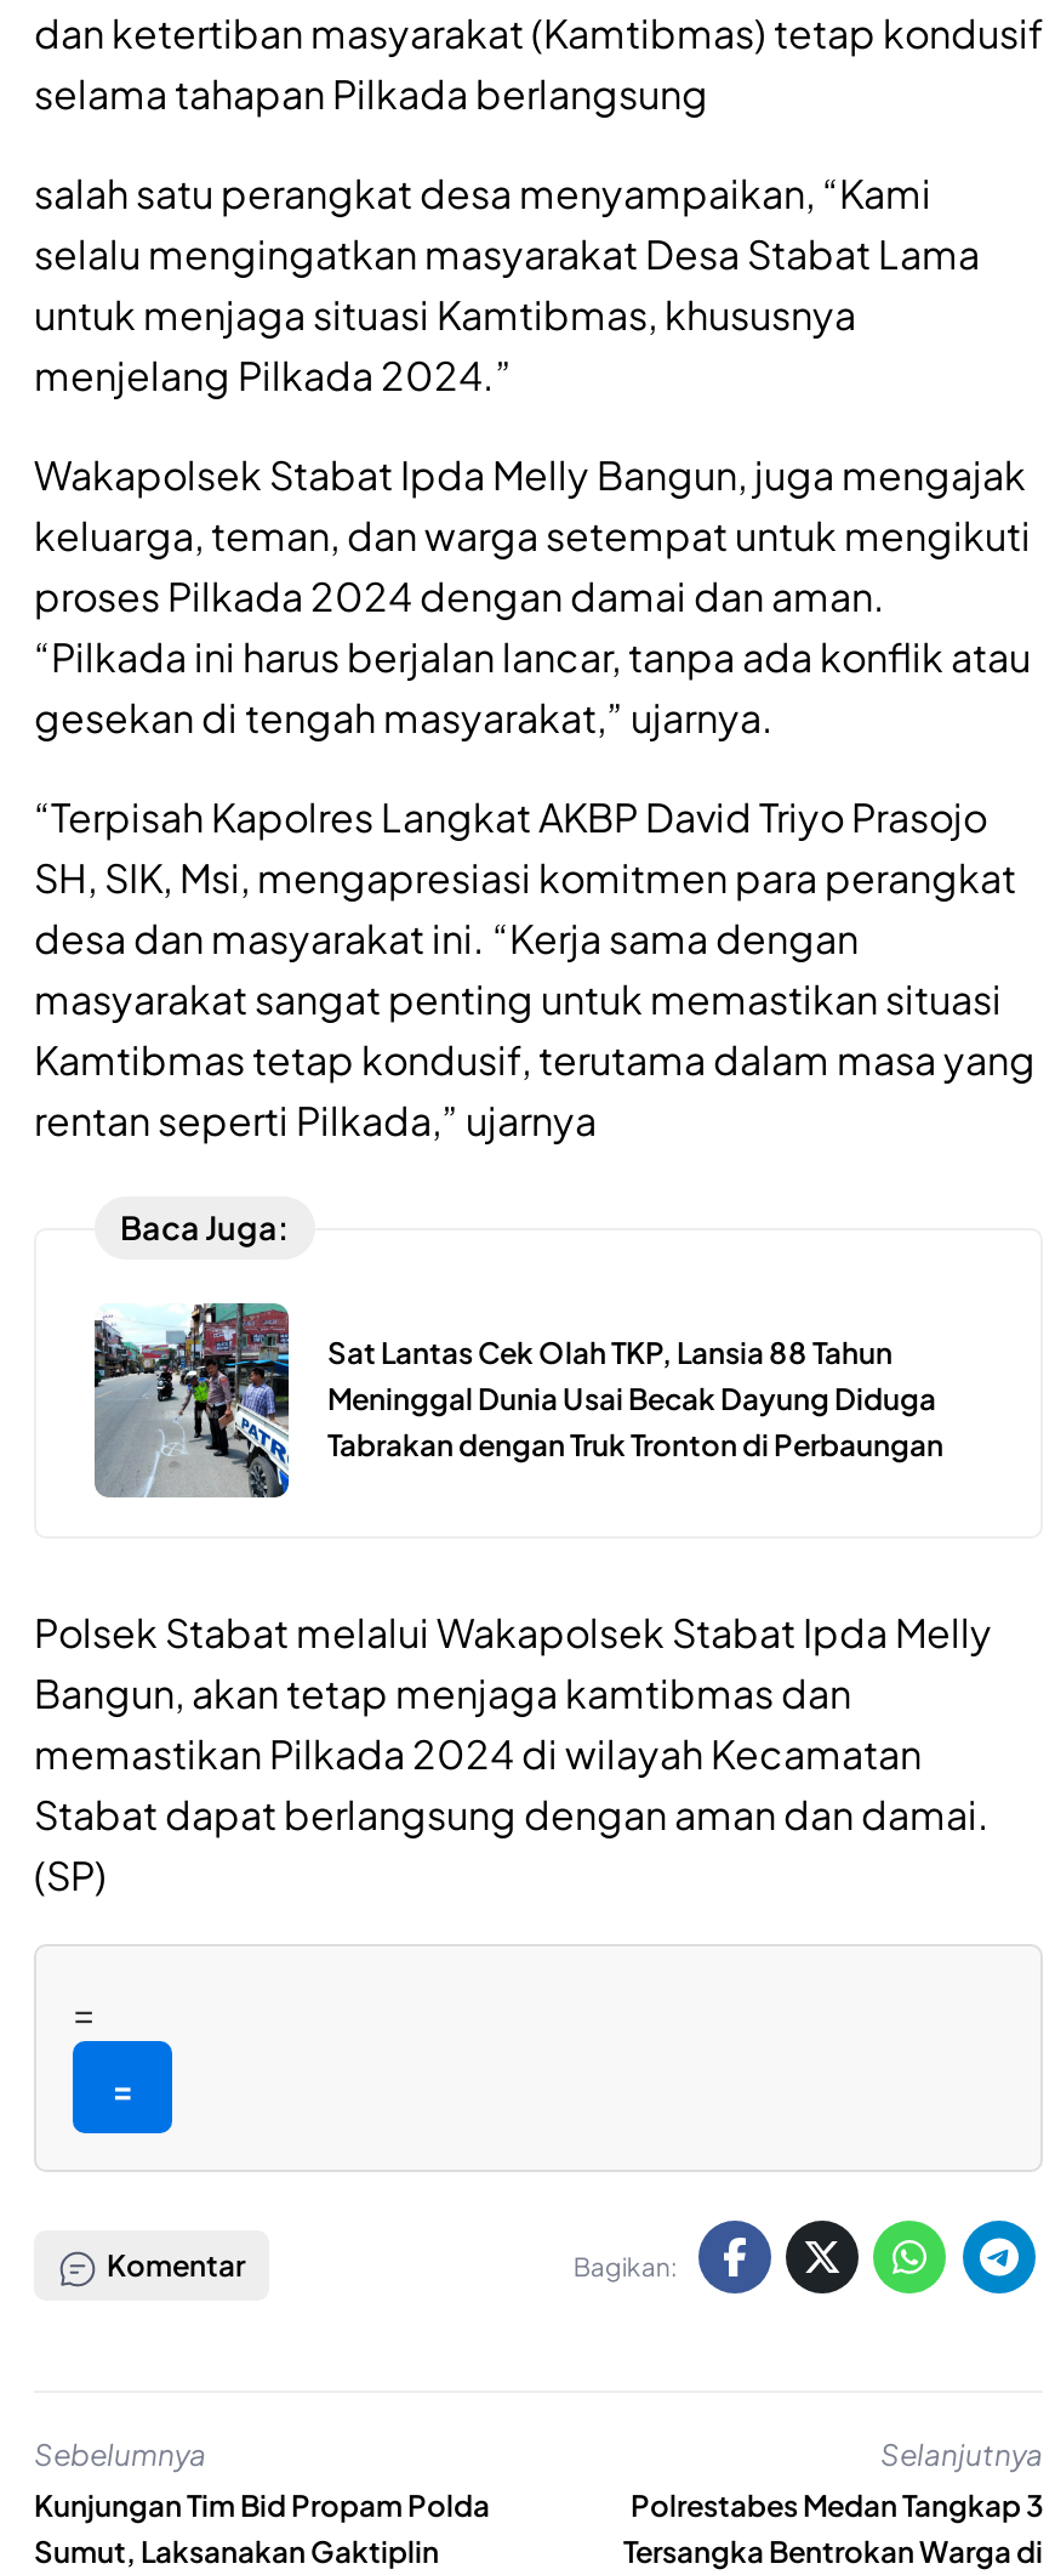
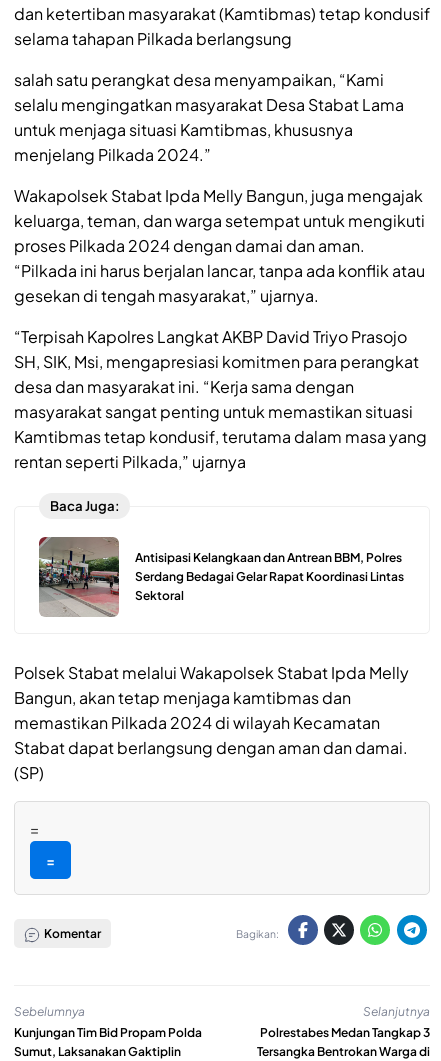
- [image]
- Sat Lantas Cek Olah TKP, Lansia 88 Tahun
- Meninggal Dunia Usai Becak Dayung Diduga
- Tabrakan dengan Truk Tronton di Perbaungan
+ [image]
+ Antisipasi Kelangkaan dan Antrean BBM, Polres
+ Serdang Bedagai Gelar Rapat Koordinasi Lintas
+ Sektoral
